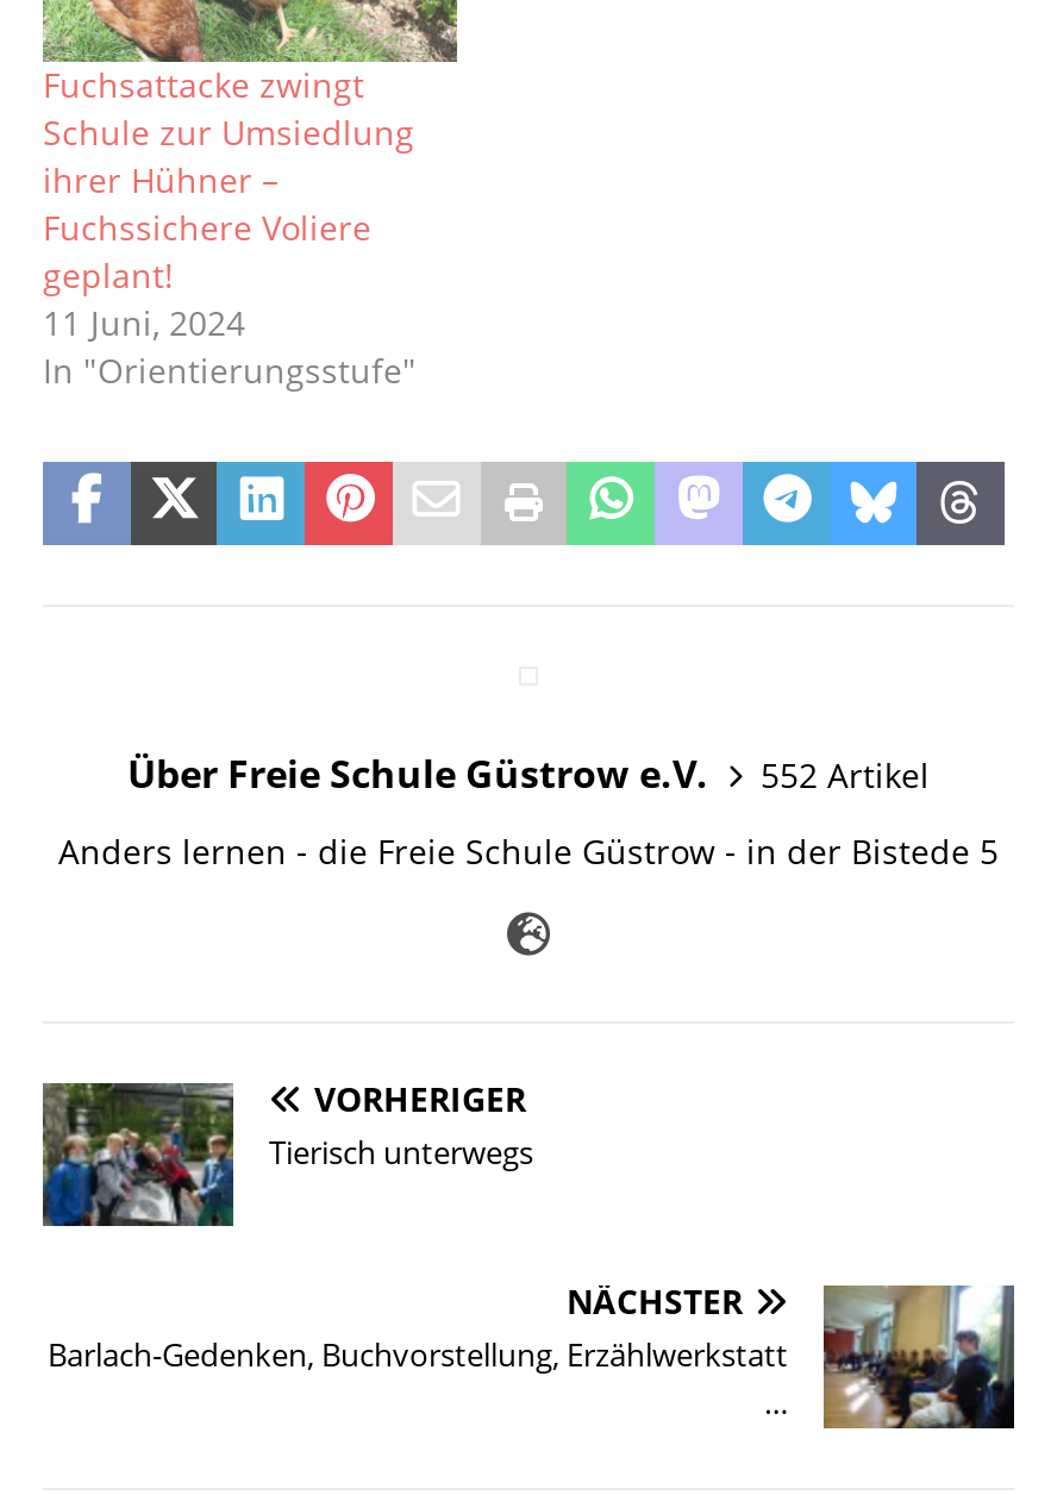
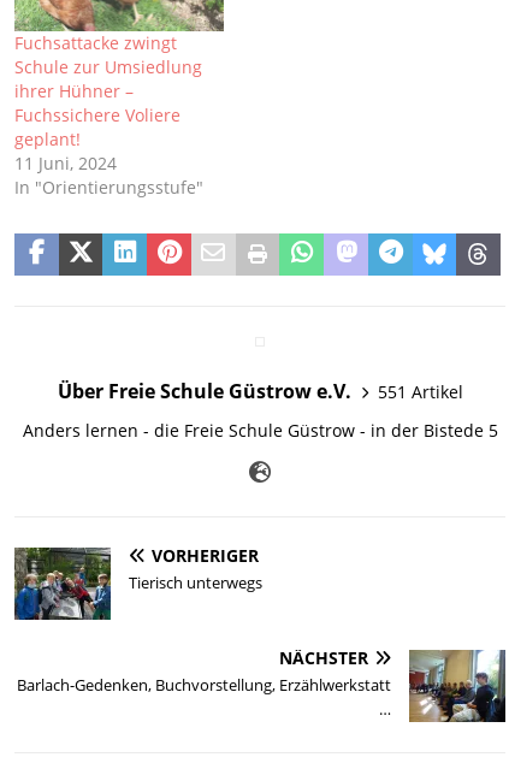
- Über Freie Schule Güstrow e.V. 552 Artikel
+ Über Freie Schule Güstrow e.V. 551 Artikel
